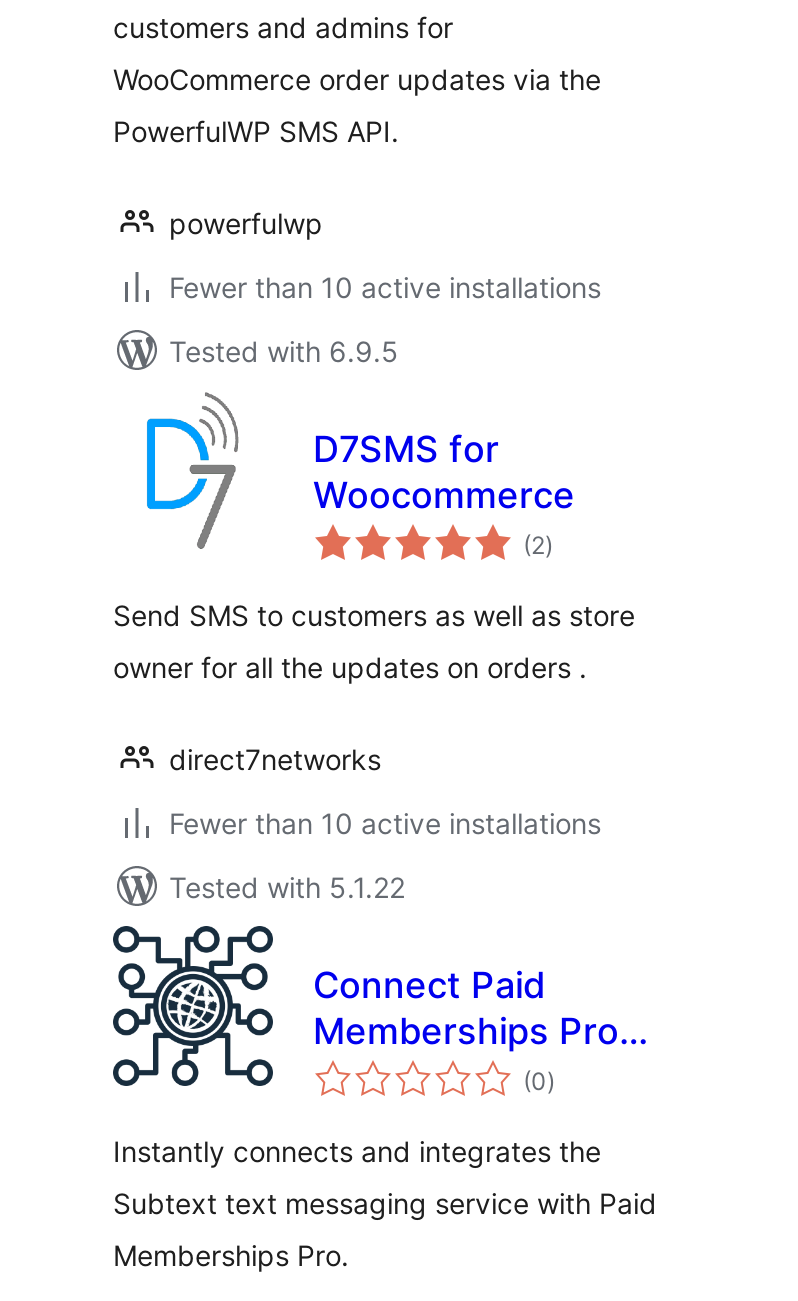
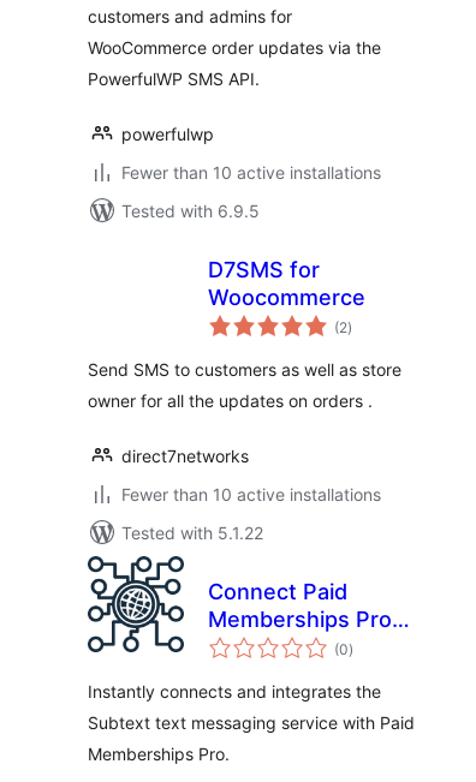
- [image]
